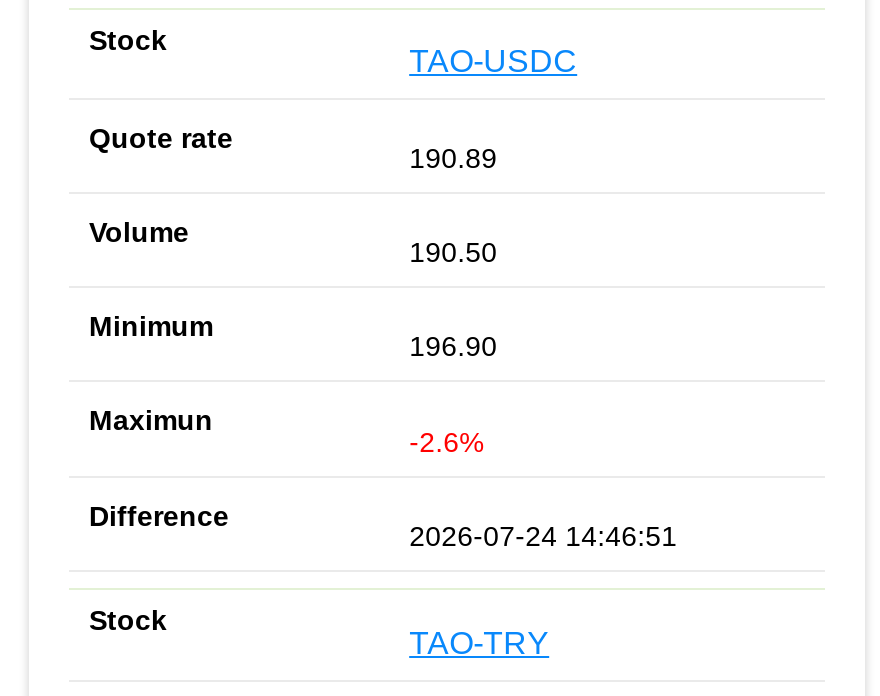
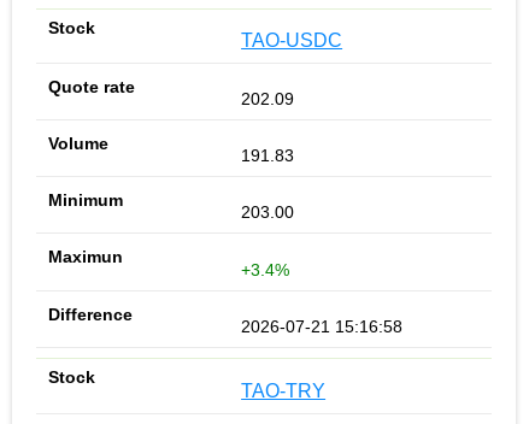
- 190.89
+ 202.09

- 190.50
+ 191.83

- 196.90
+ 203.00

- -2.6%
+ +3.4%

- 2026-07-24 14:46:51
+ 2026-07-21 15:16:58
